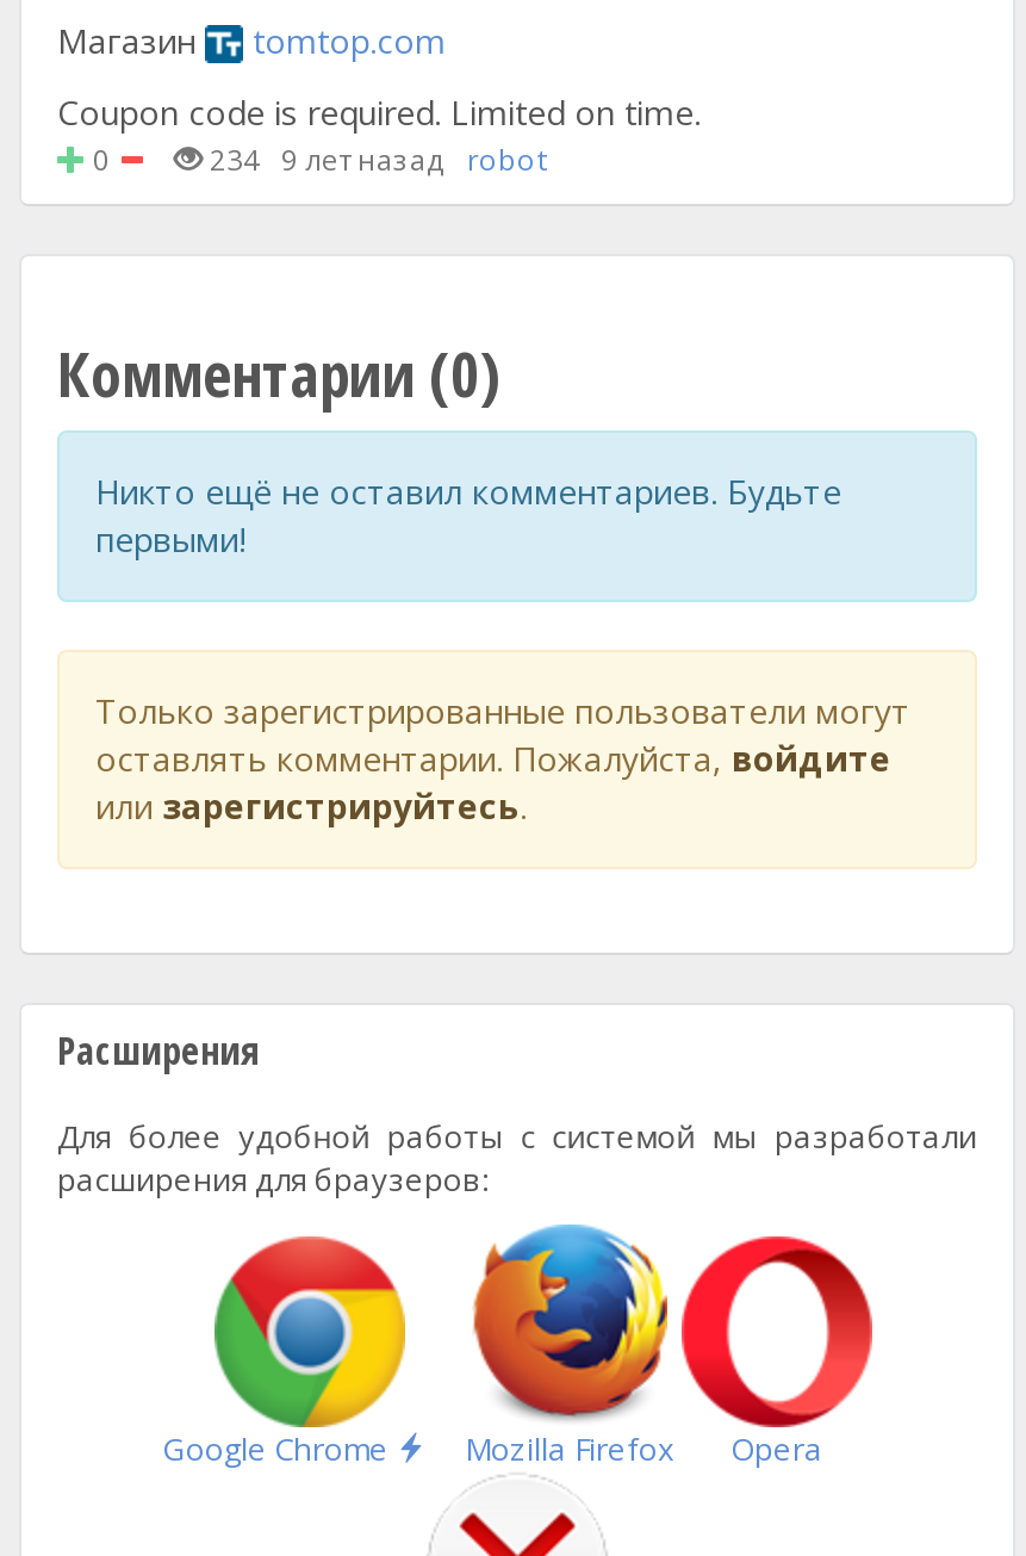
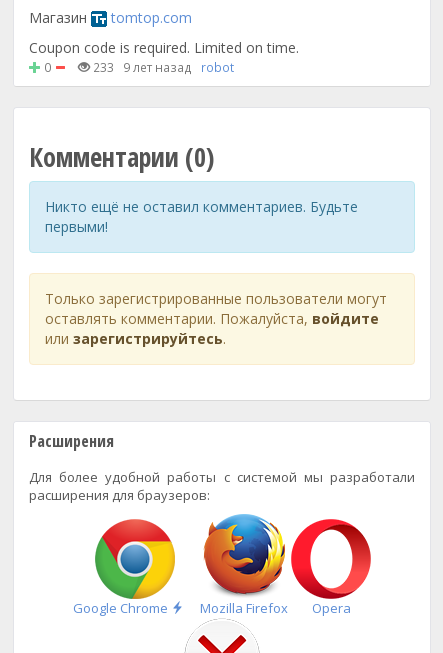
- 234 9 лет назад robot
+ 233 9 лет назад robot
